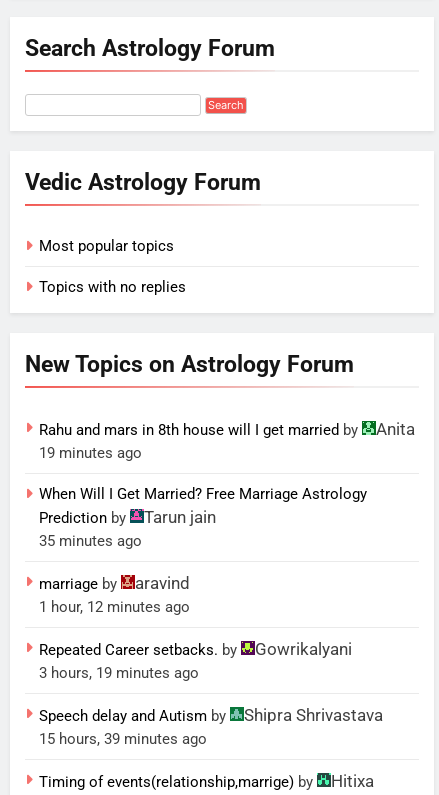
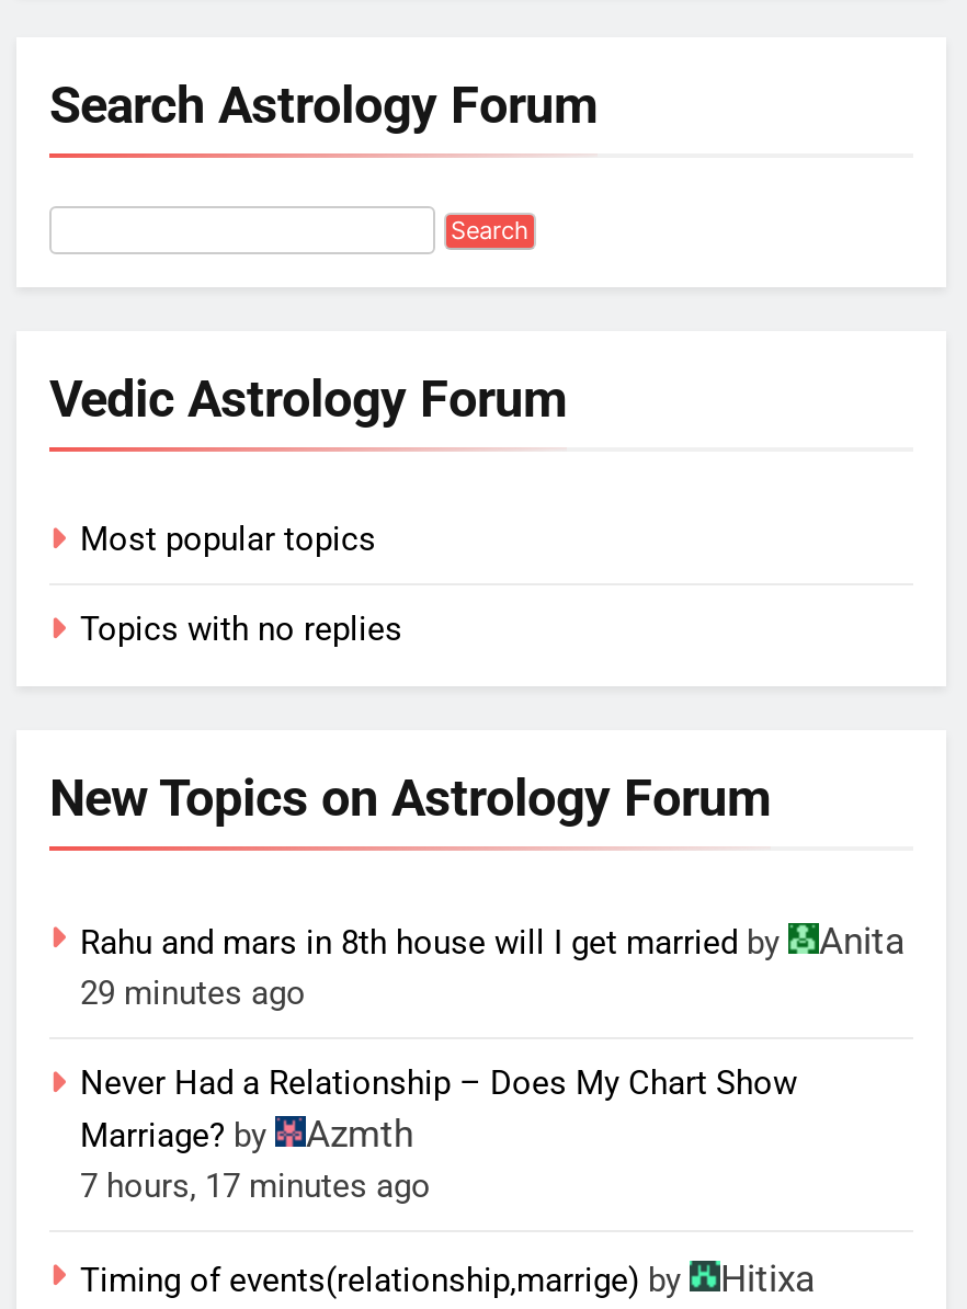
- 19 minutes ago
- When Will I Get Married? Free Marriage Astrology
- Prediction by
- Tarun jain
- 35 minutes ago
- marriage by
- aravind
- 1 hour, 12 minutes ago
- Repeated Career setbacks. by
- Gowrikalyani
- 3 hours, 19 minutes ago
- Speech delay and Autism by
- Shipra Shrivastava
- 15 hours, 39 minutes ago
+ 29 minutes ago
+ Never Had a Relationship – Does My Chart Show
+ Marriage? by
+ Azmth
+ 7 hours, 17 minutes ago
